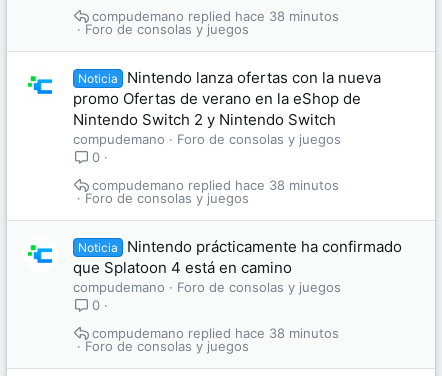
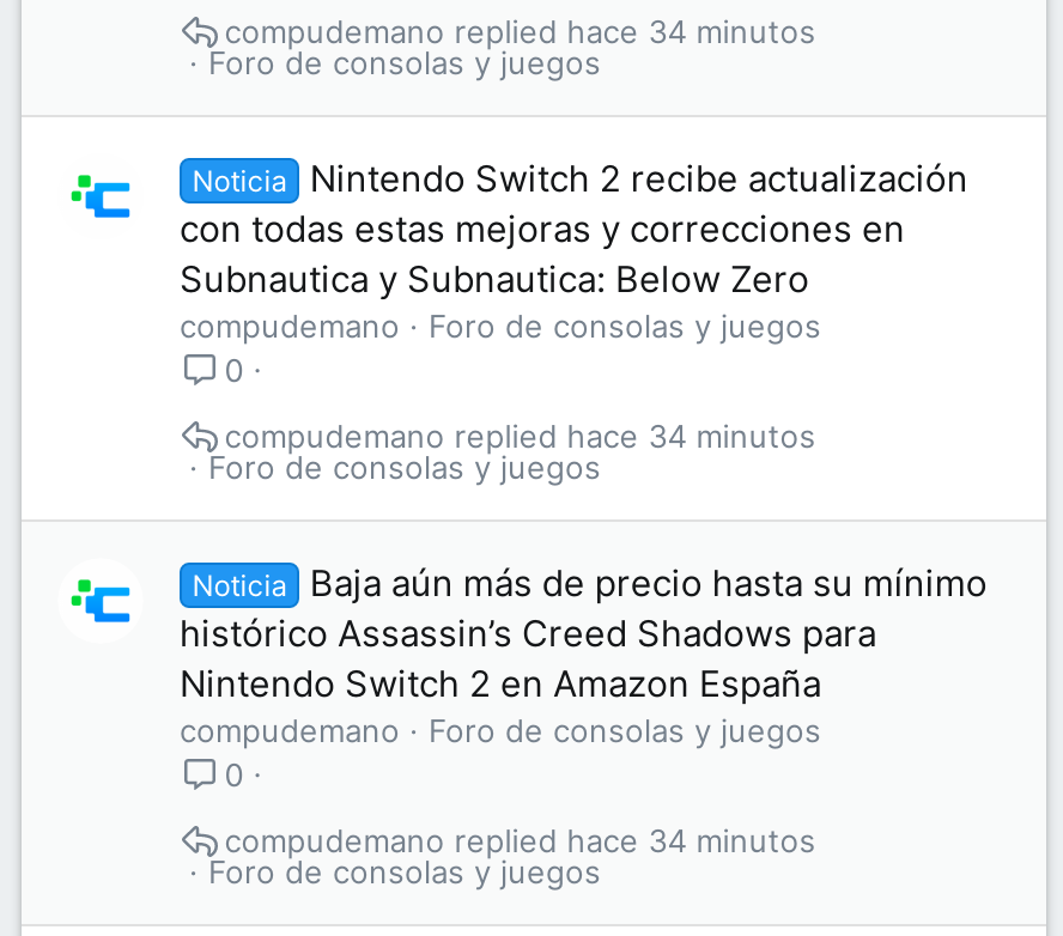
- hace 38 minutos
+ hace 34 minutos

- Nintendo lanza ofertas con la nueva
- promo Ofertas de verano en la eShop de
- Nintendo Switch 2 y Nintendo Switch
+ Nintendo Switch 2 recibe actualización
+ con todas estas mejoras y correcciones en
+ Subnautica y Subnautica: Below Zero

- hace 38 minutos
+ hace 34 minutos

- Nintendo prácticamente ha confirmado
- que Splatoon 4 está en camino
+ Baja aún más de precio hasta su mínimo
+ histórico Assassin’s Creed Shadows para
+ Nintendo Switch 2 en Amazon España

- hace 38 minutos
+ hace 34 minutos
